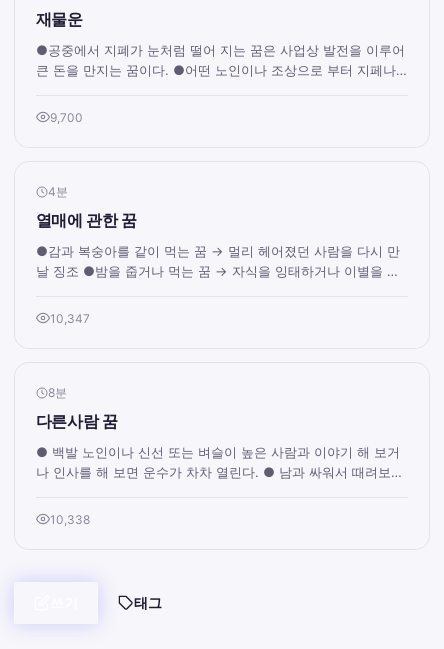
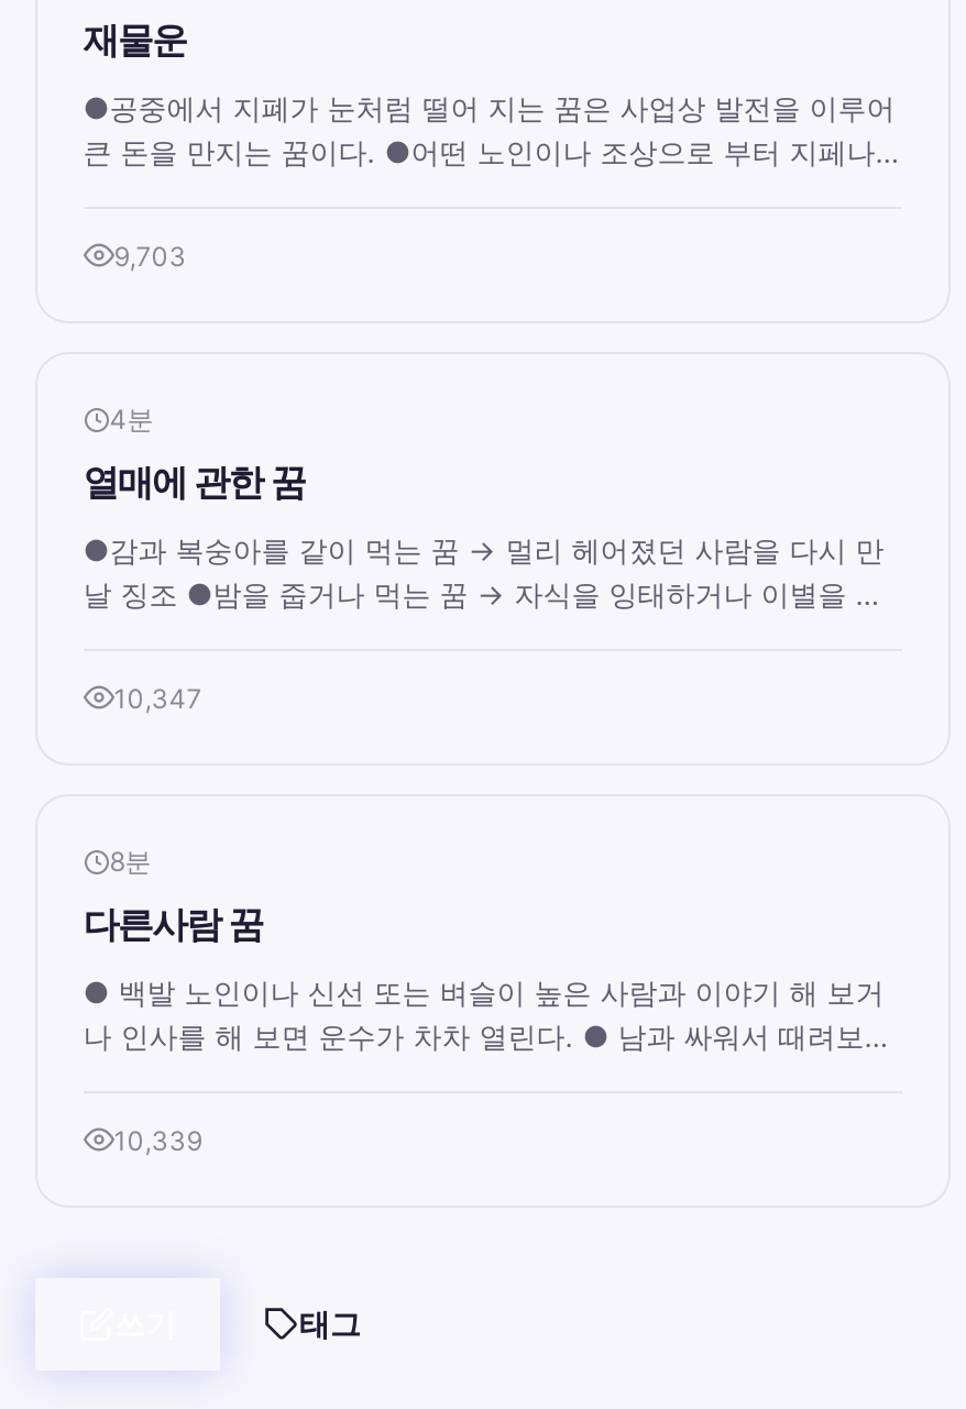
- 9,700
+ 9,703

- 10,338
+ 10,339
